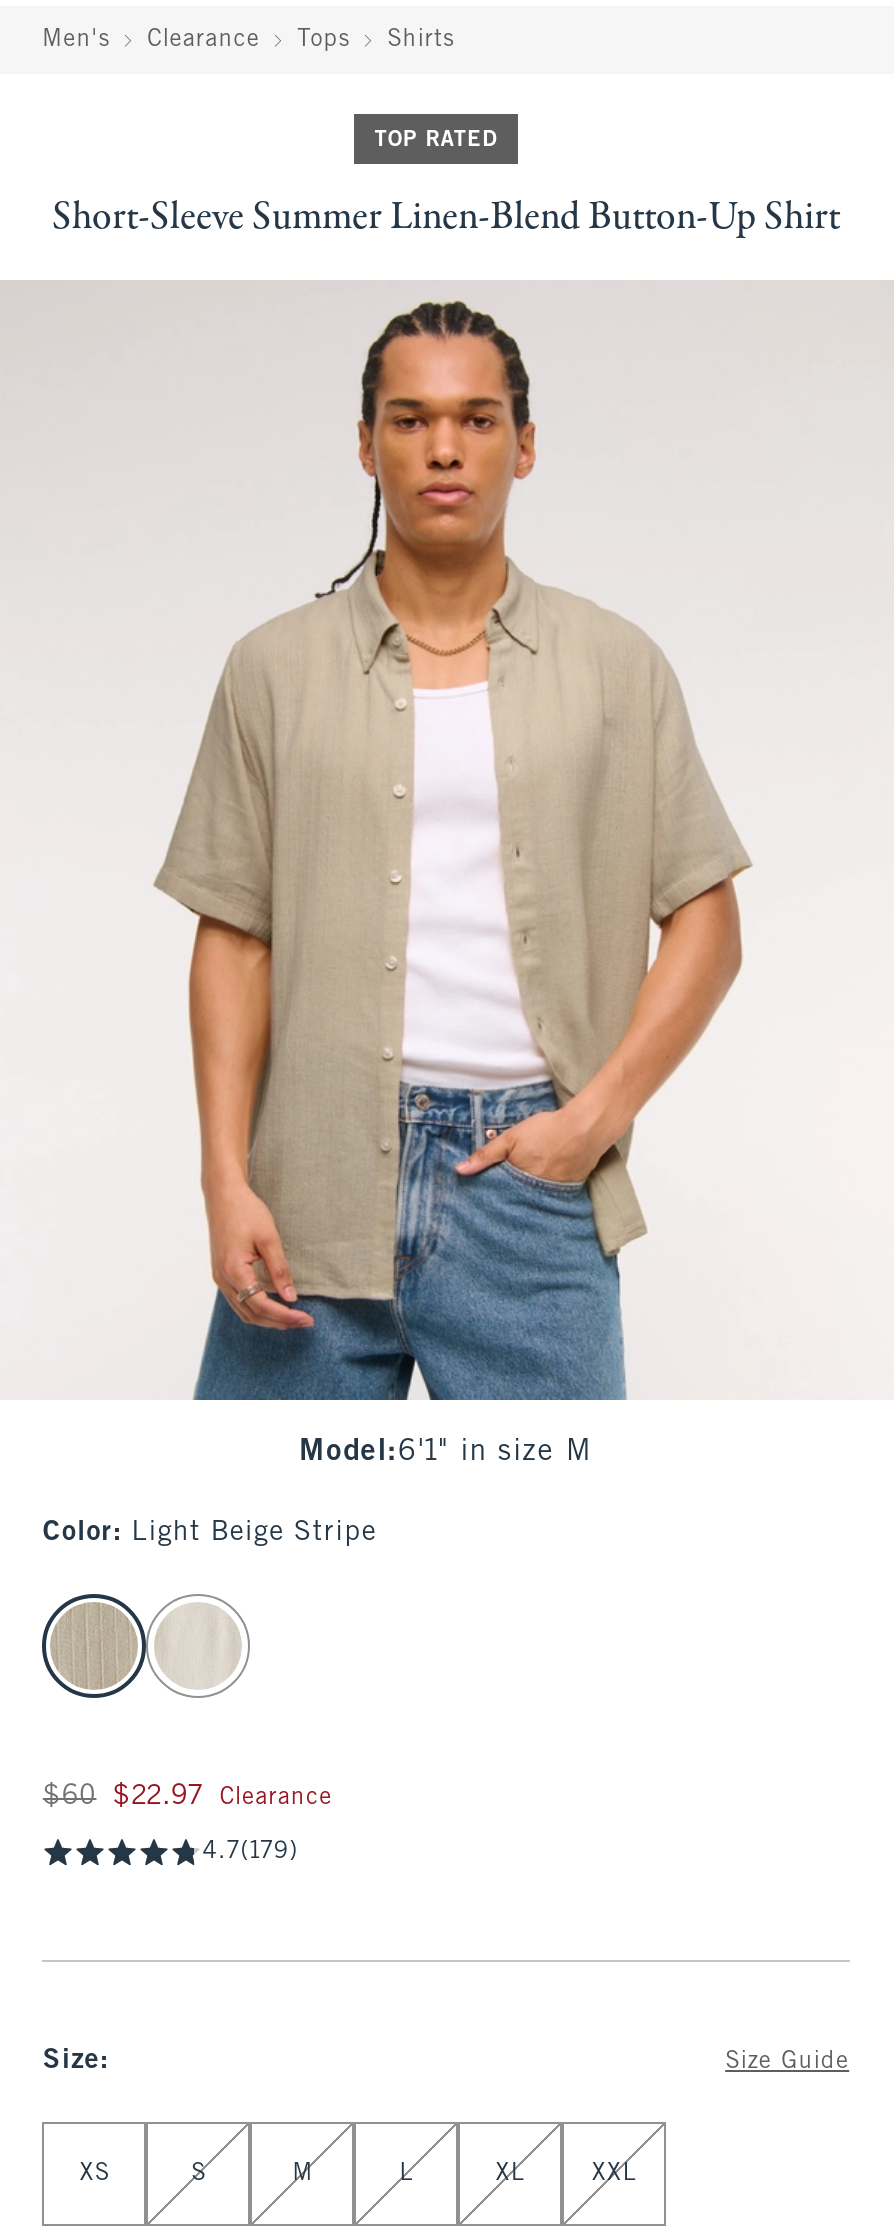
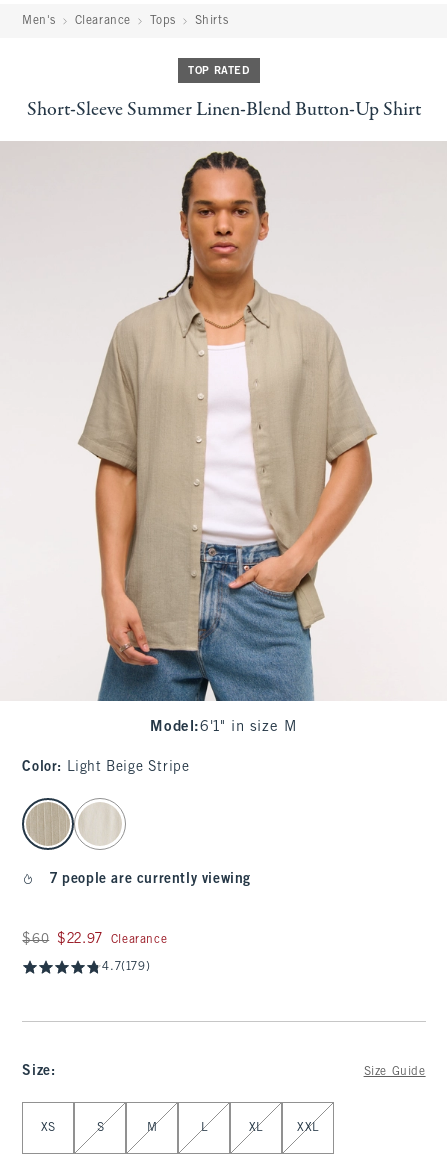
+ 7 people are currently viewing
